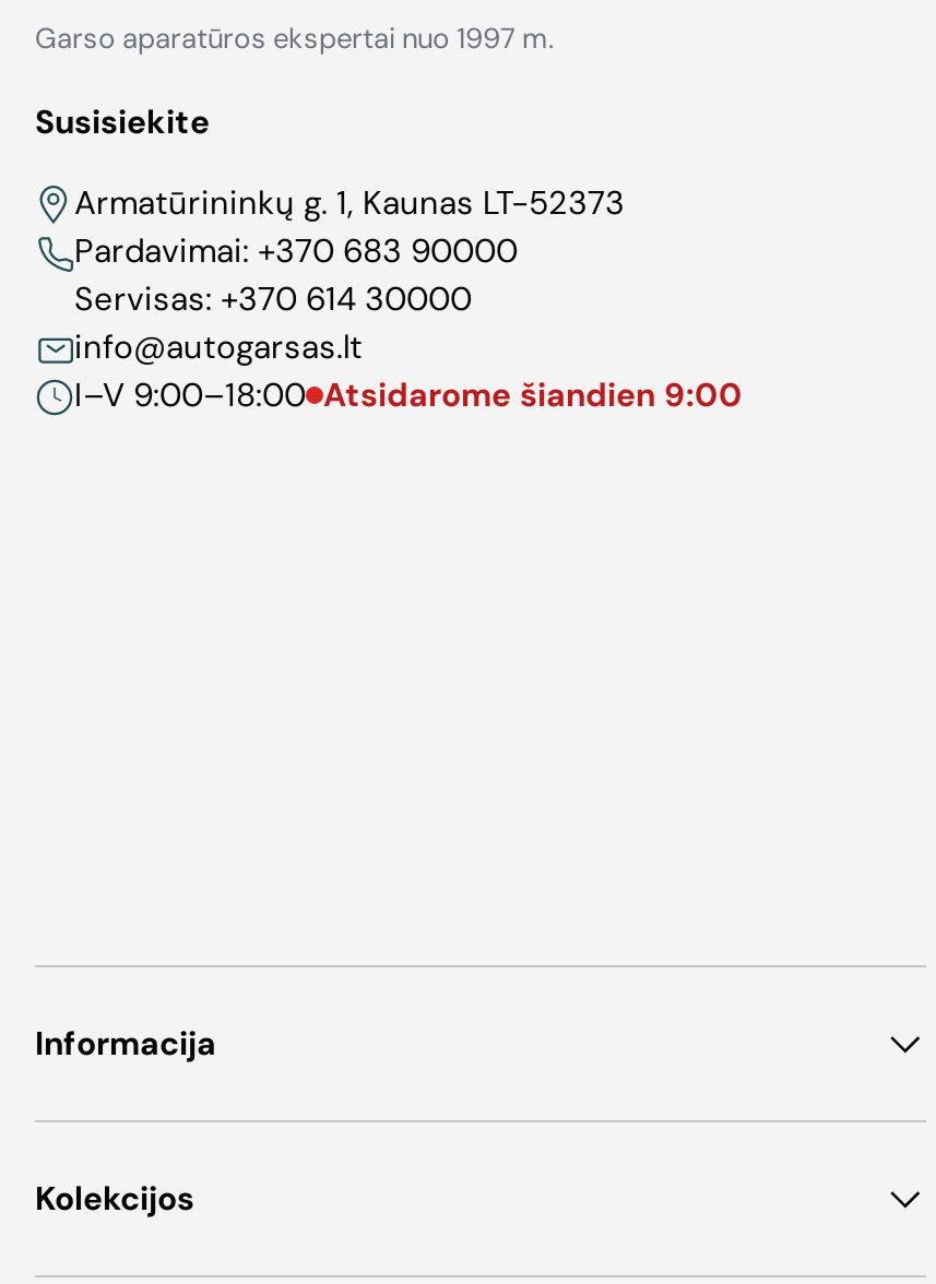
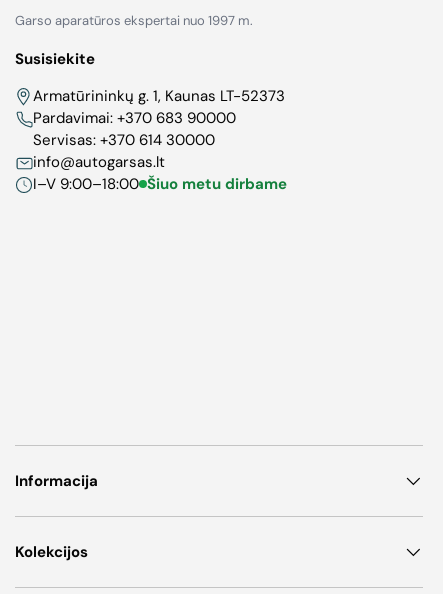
- I–V 9:00–18:00 Atsidarome šiandien 9:00
+ I–V 9:00–18:00 Šiuo metu dirbame
